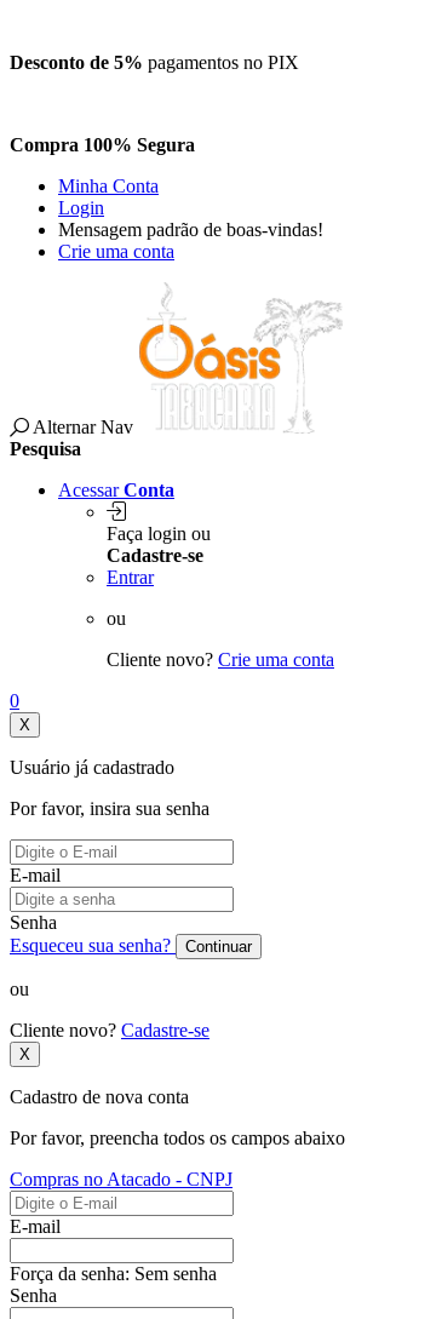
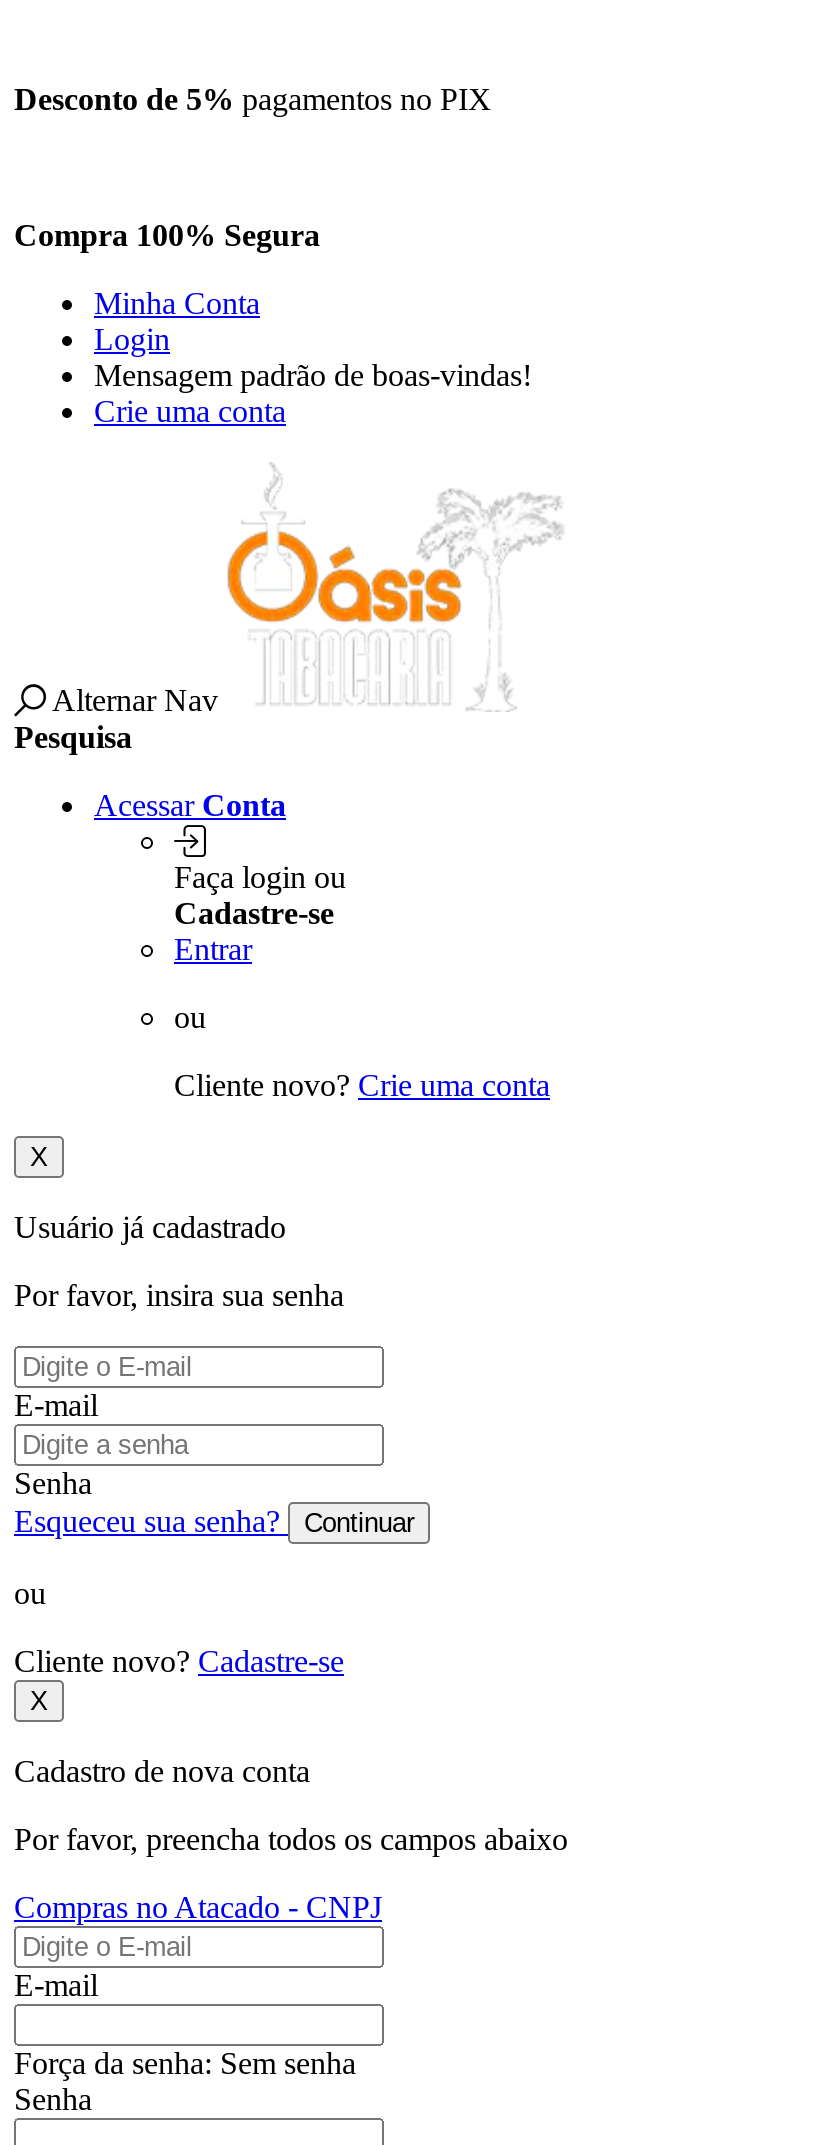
- 0
